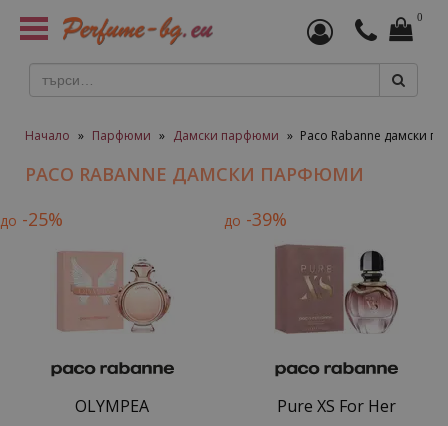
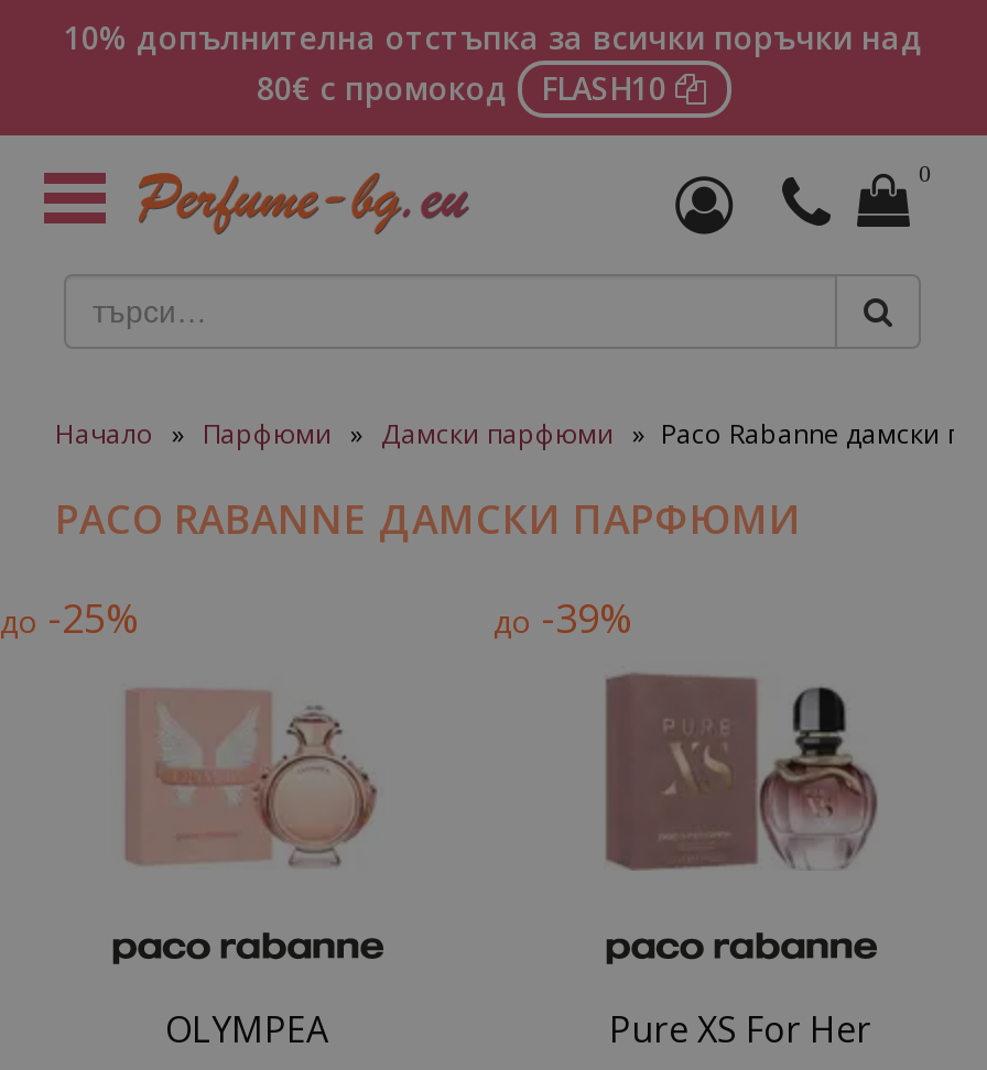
+ 10% допълнителна отстъпка за всички поръчки над
+ 80€ с промокод FLASH10
